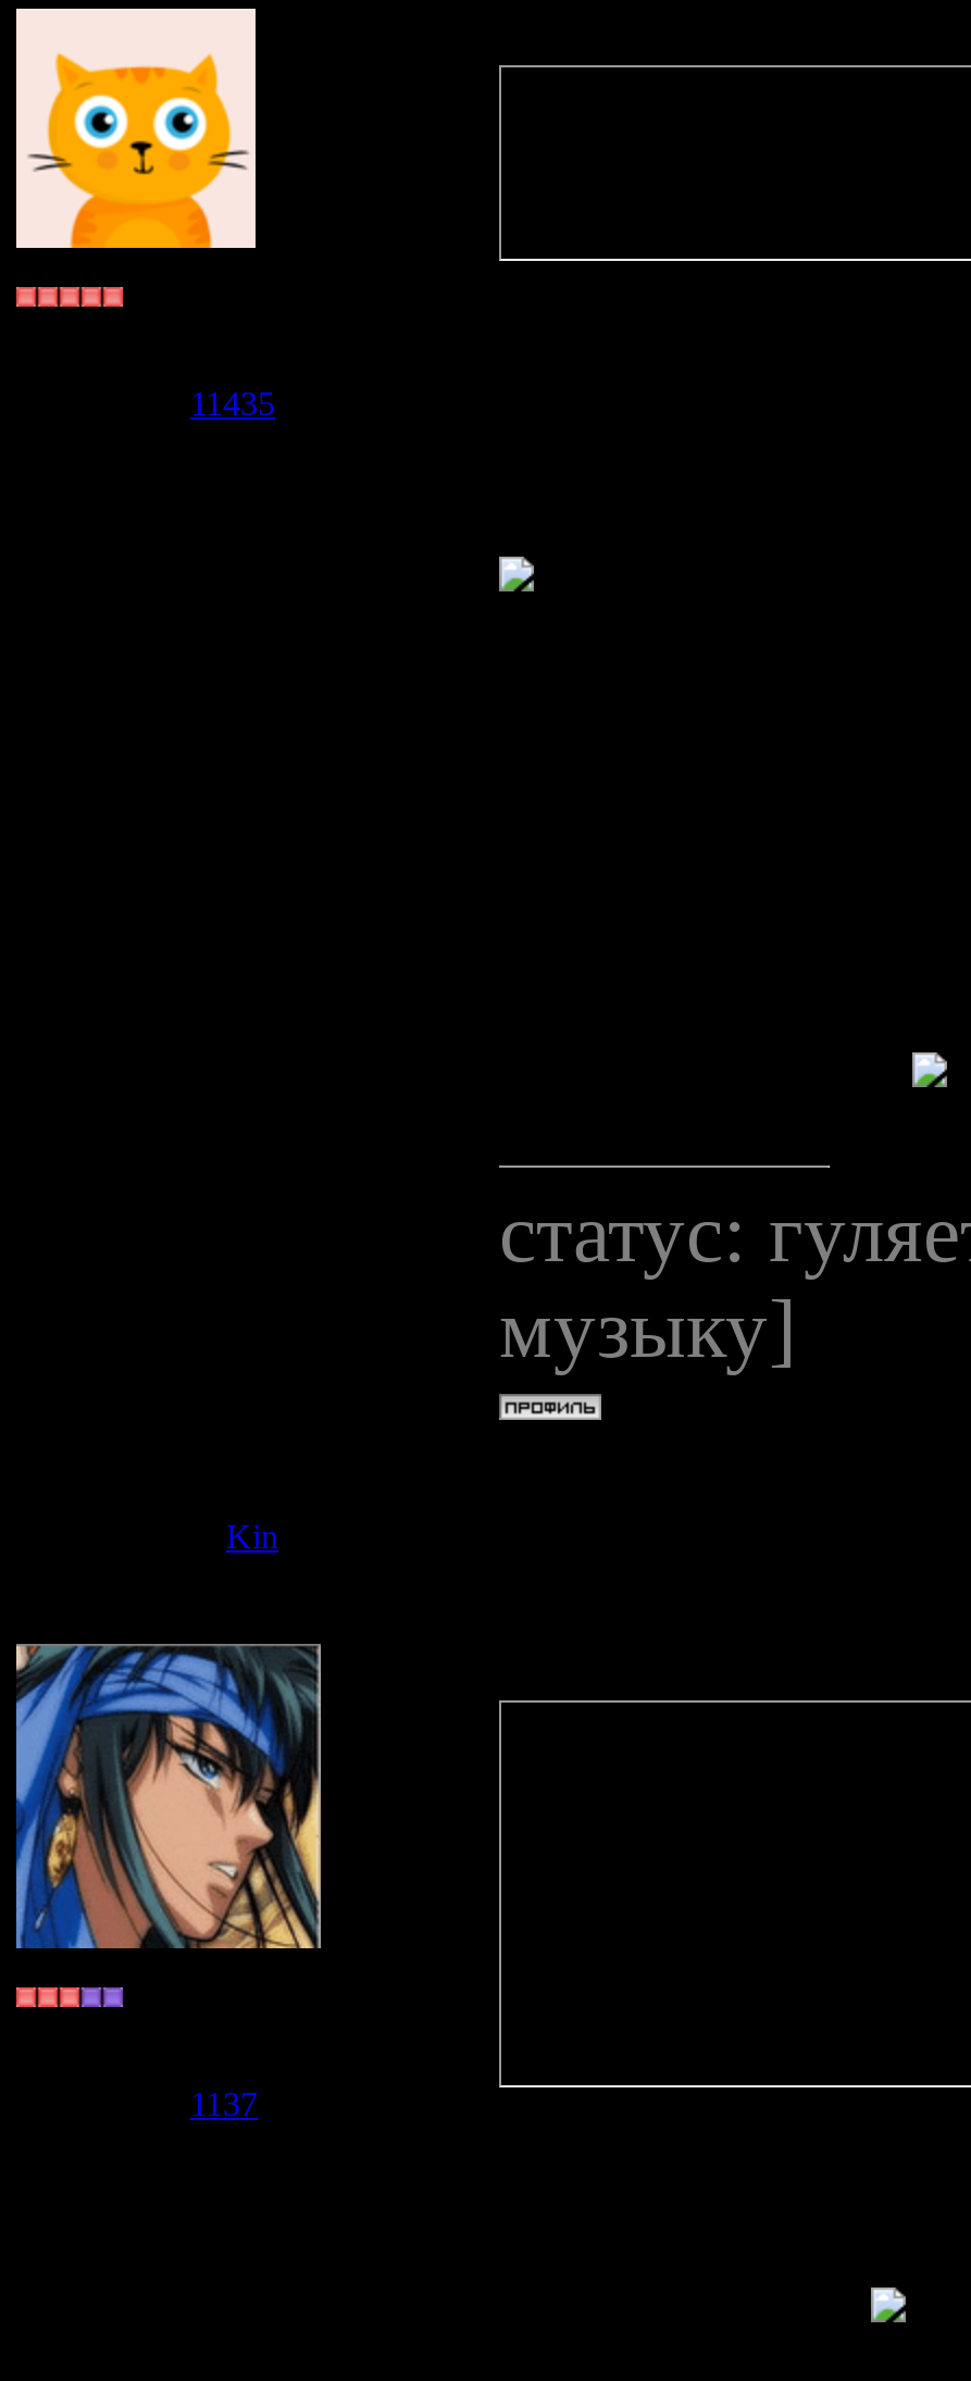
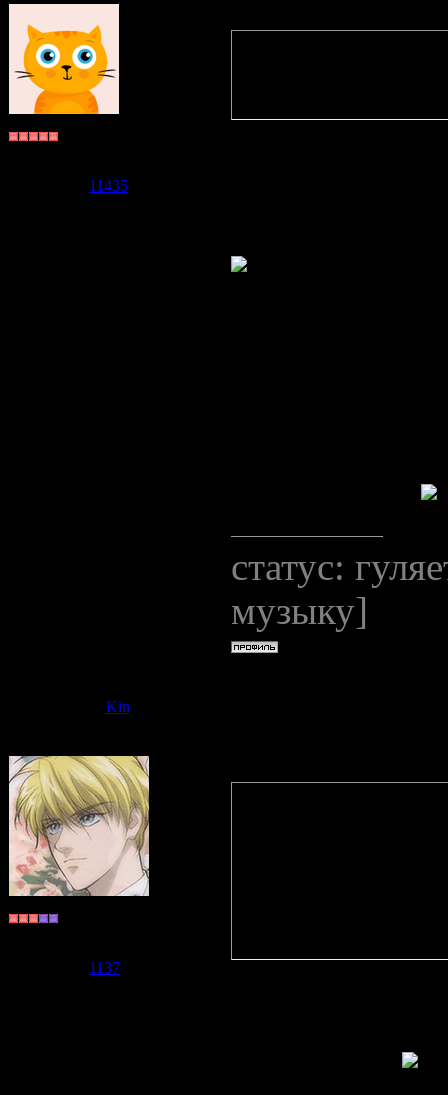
- [image]
+ [image]
